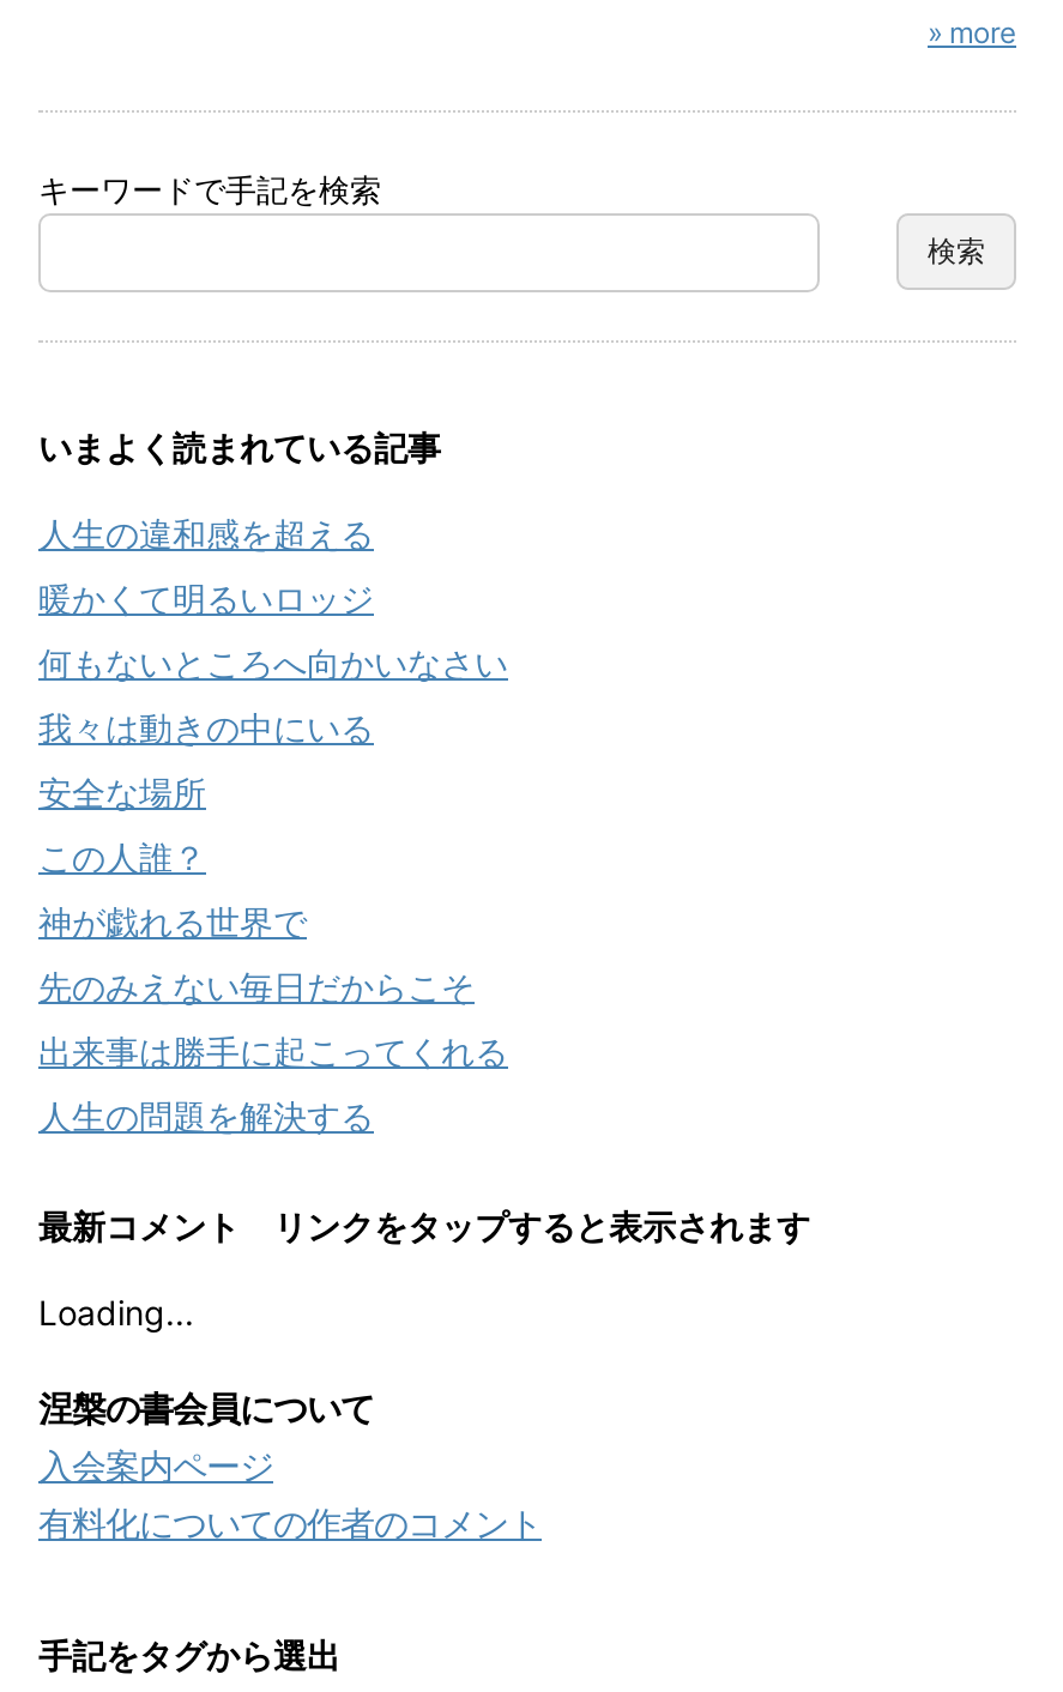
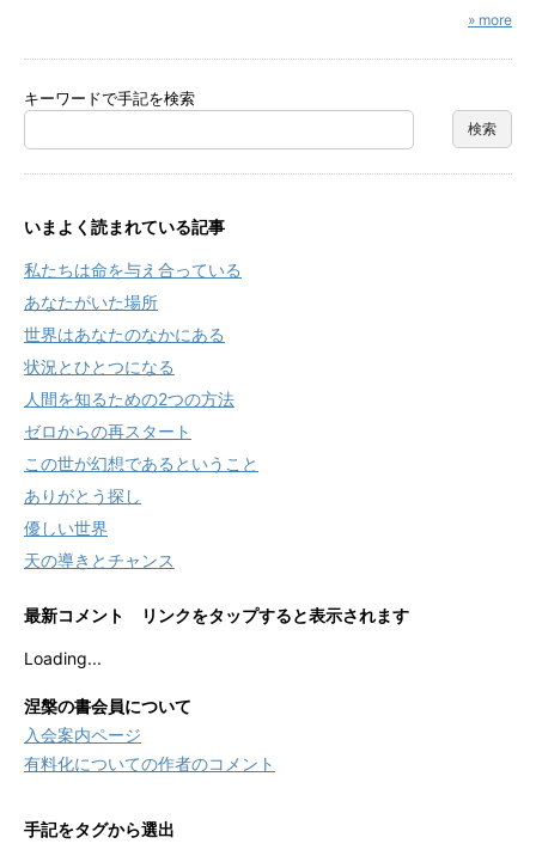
- 人生の違和感を超える
+ 私たちは命を与え合っている

- 暖かくて明るいロッジ
+ あなたがいた場所

- 何もないところへ向かいなさい
+ 世界はあなたのなかにある

- 我々は動きの中にいる
+ 状況とひとつになる

- 安全な場所
+ 人間を知るための2つの方法

- この人誰？
+ ゼロからの再スタート

- 神が戯れる世界で
+ この世が幻想であるということ

- 先のみえない毎日だからこそ
+ ありがとう探し

- 出来事は勝手に起こってくれる
+ 優しい世界

- 人生の問題を解決する
+ 天の導きとチャンス
